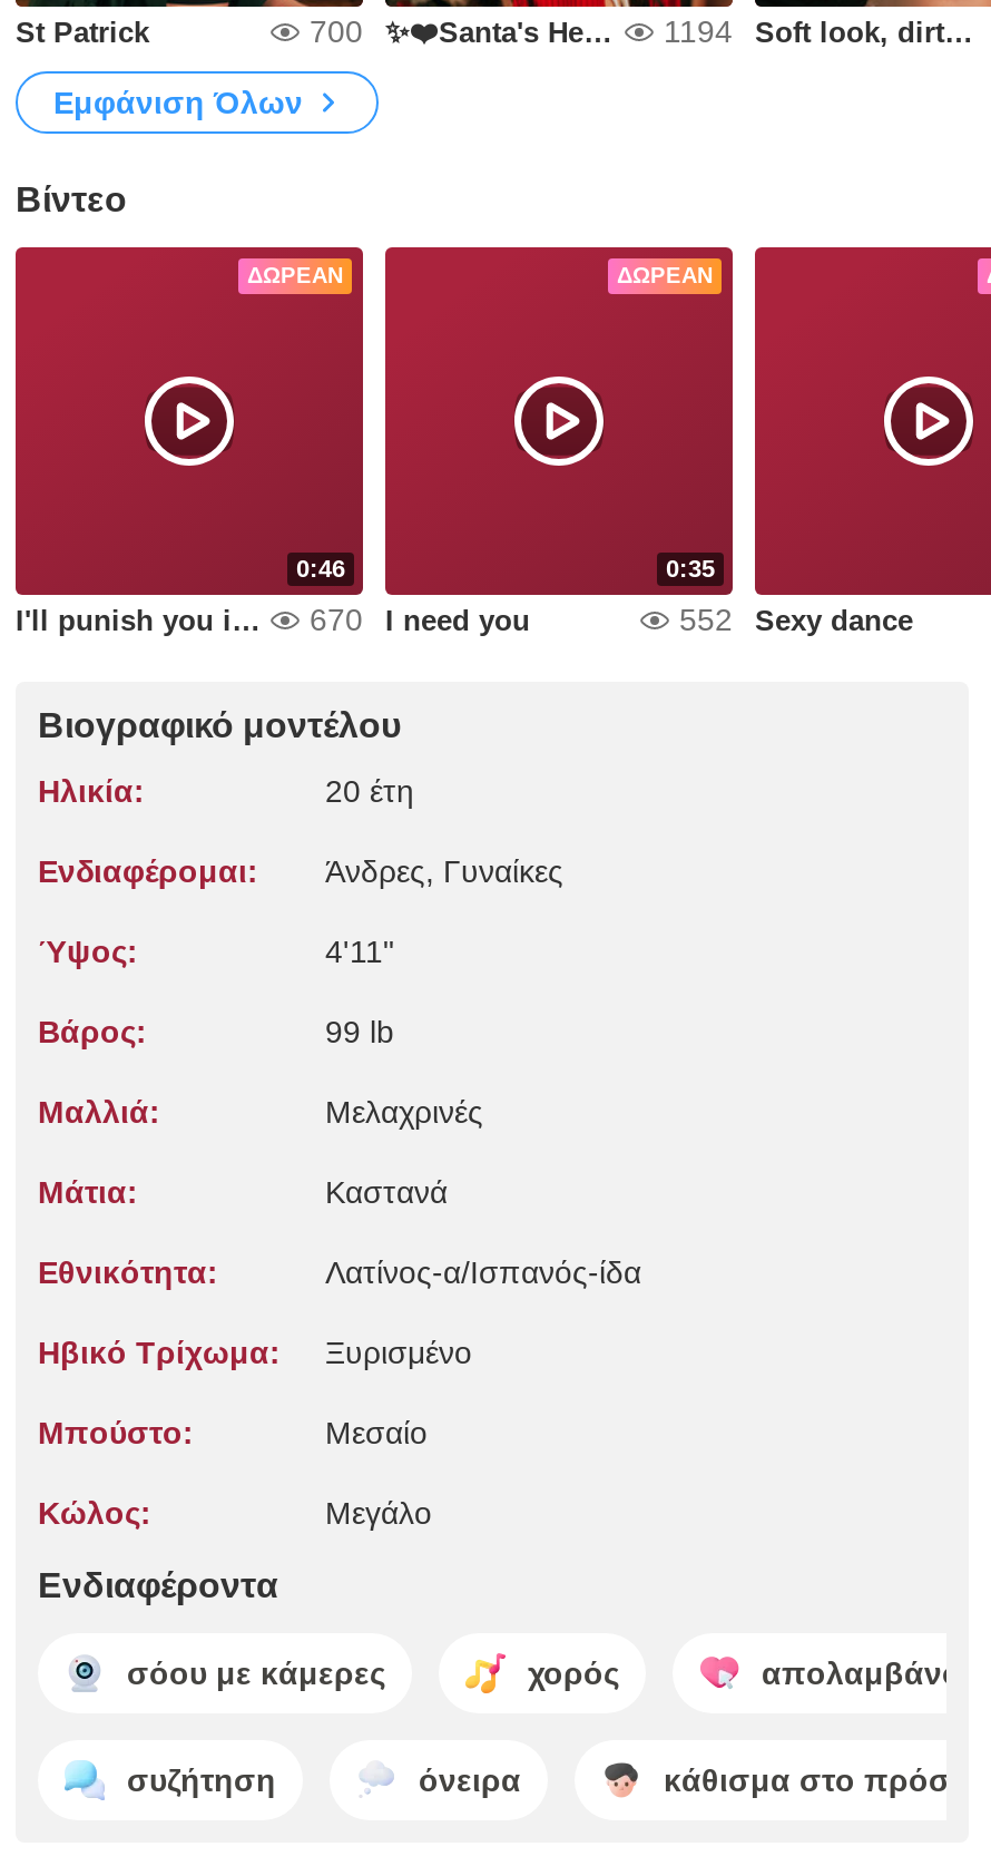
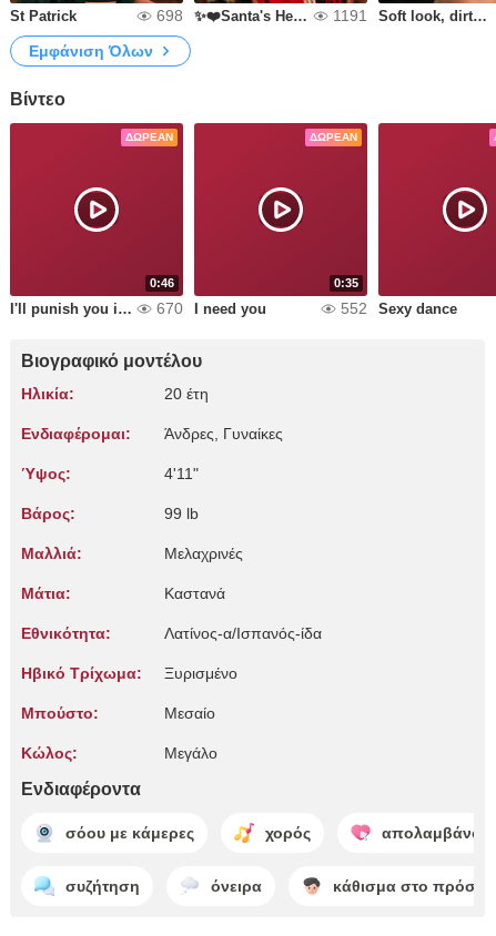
- 700
+ 698

- 1194
+ 1191
